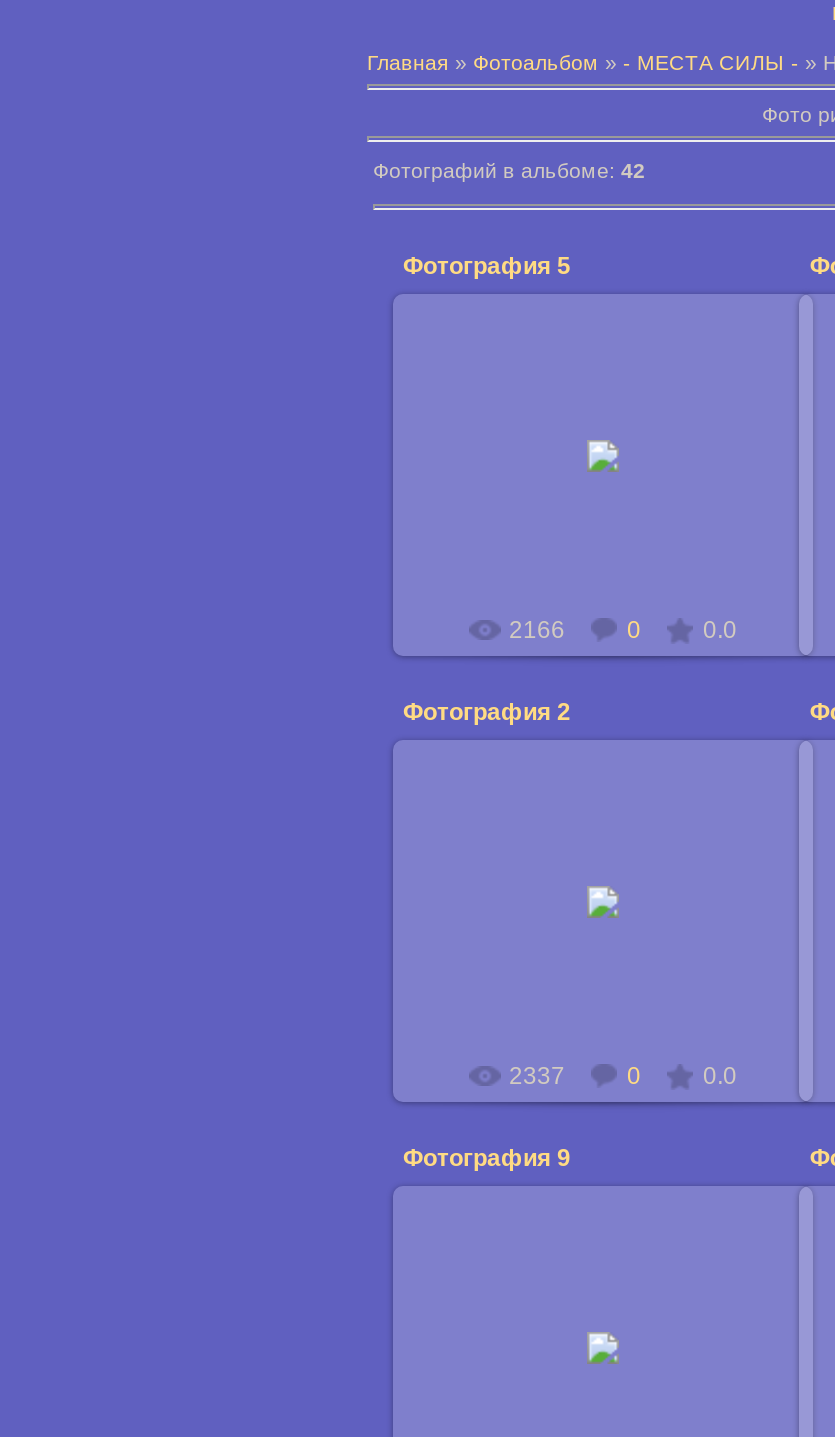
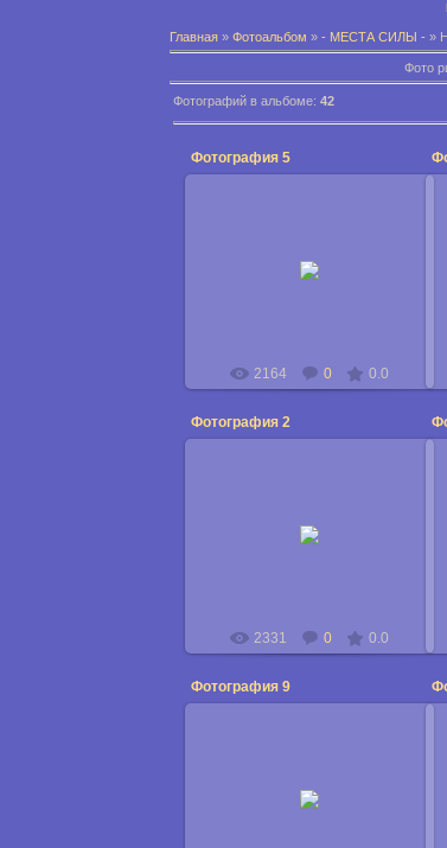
- 2166
+ 2164

- 2337
+ 2331
